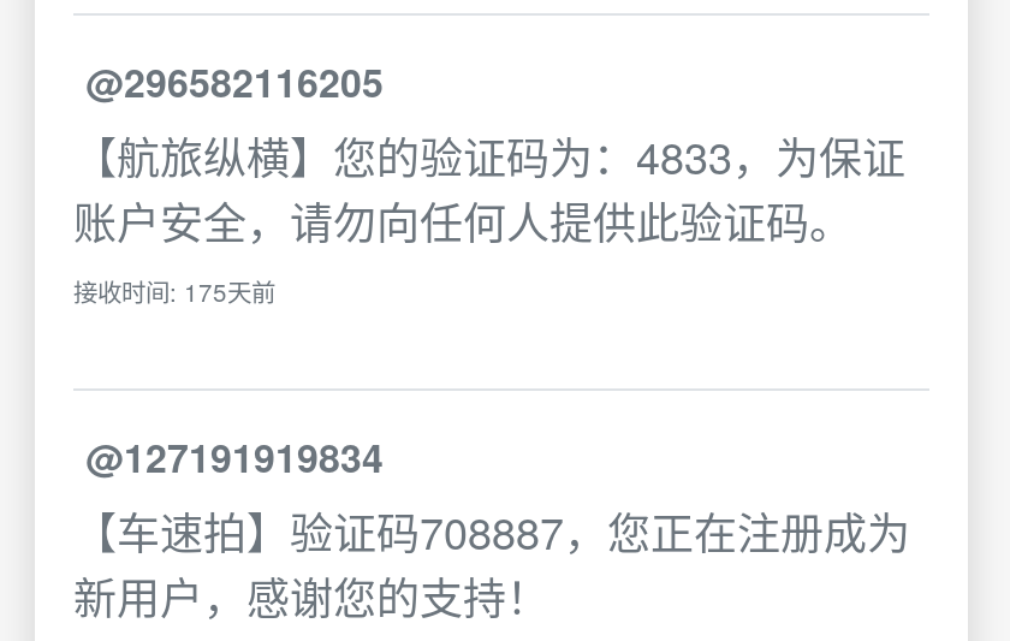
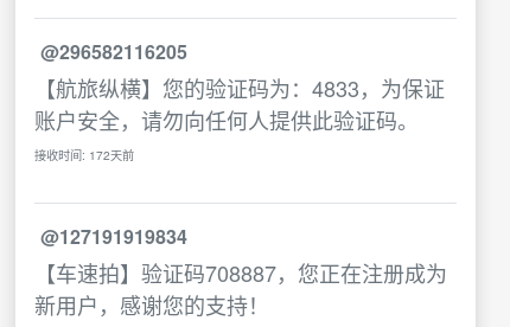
- 接收时间: 175天前
+ 接收时间: 172天前
